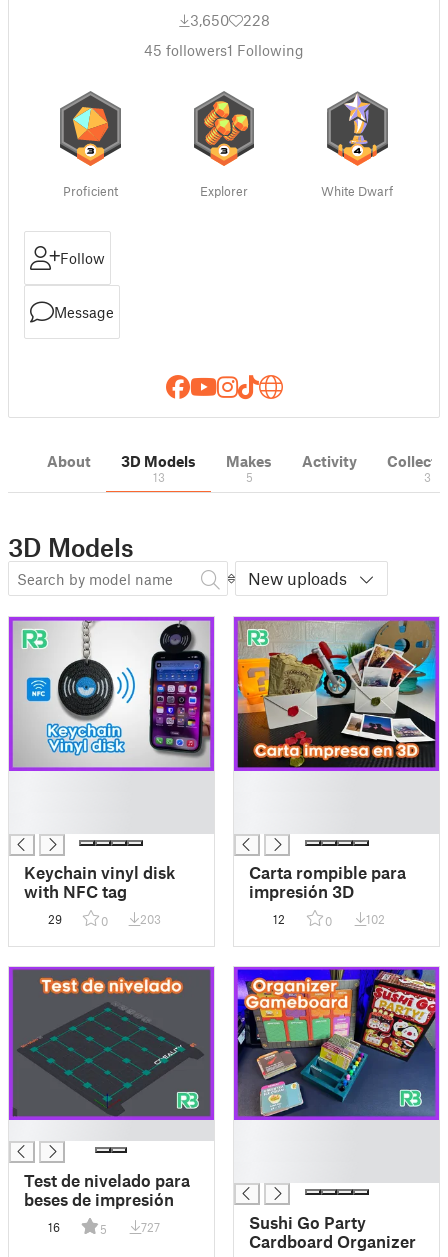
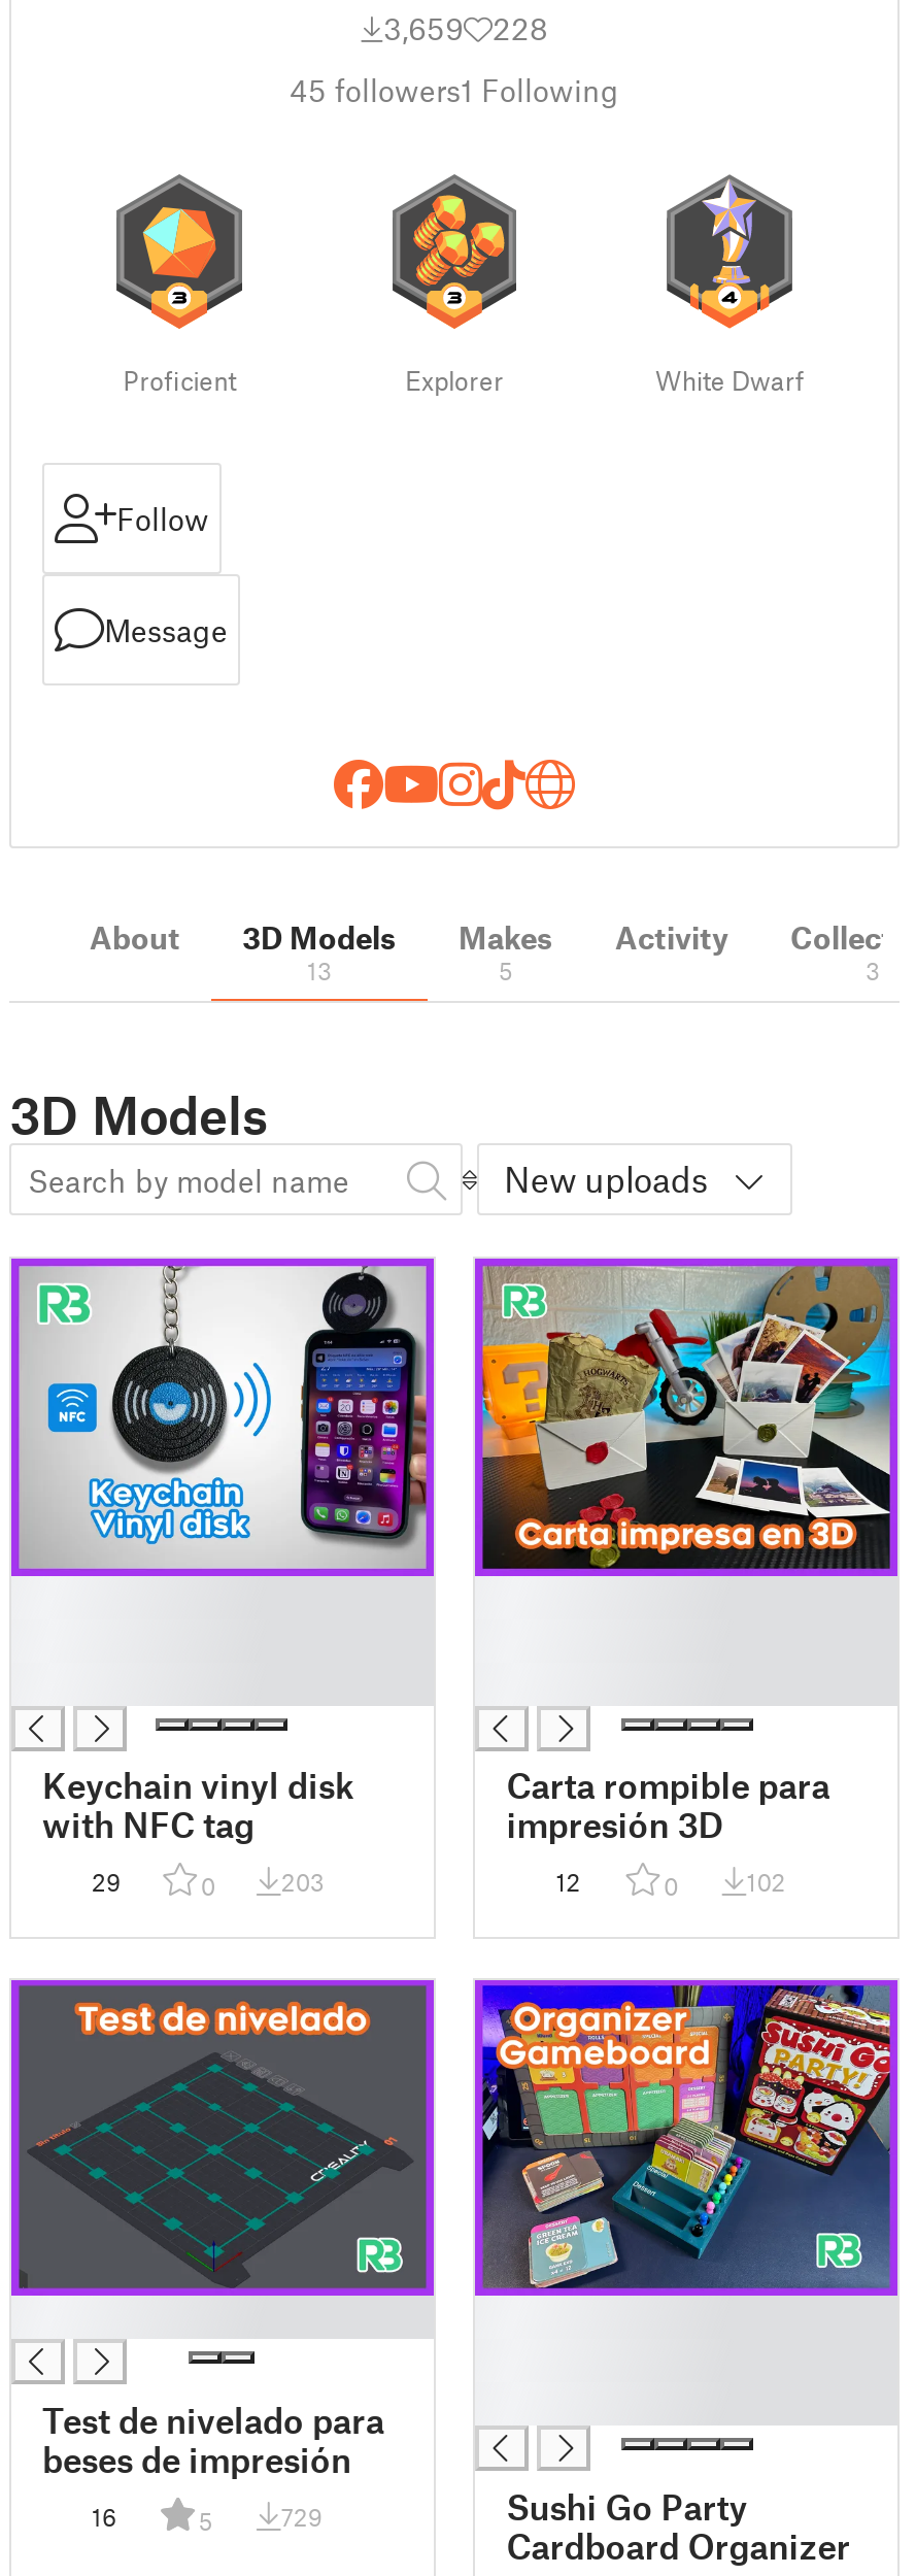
- 3,650 228
+ 3,659 228

- 727
+ 729
